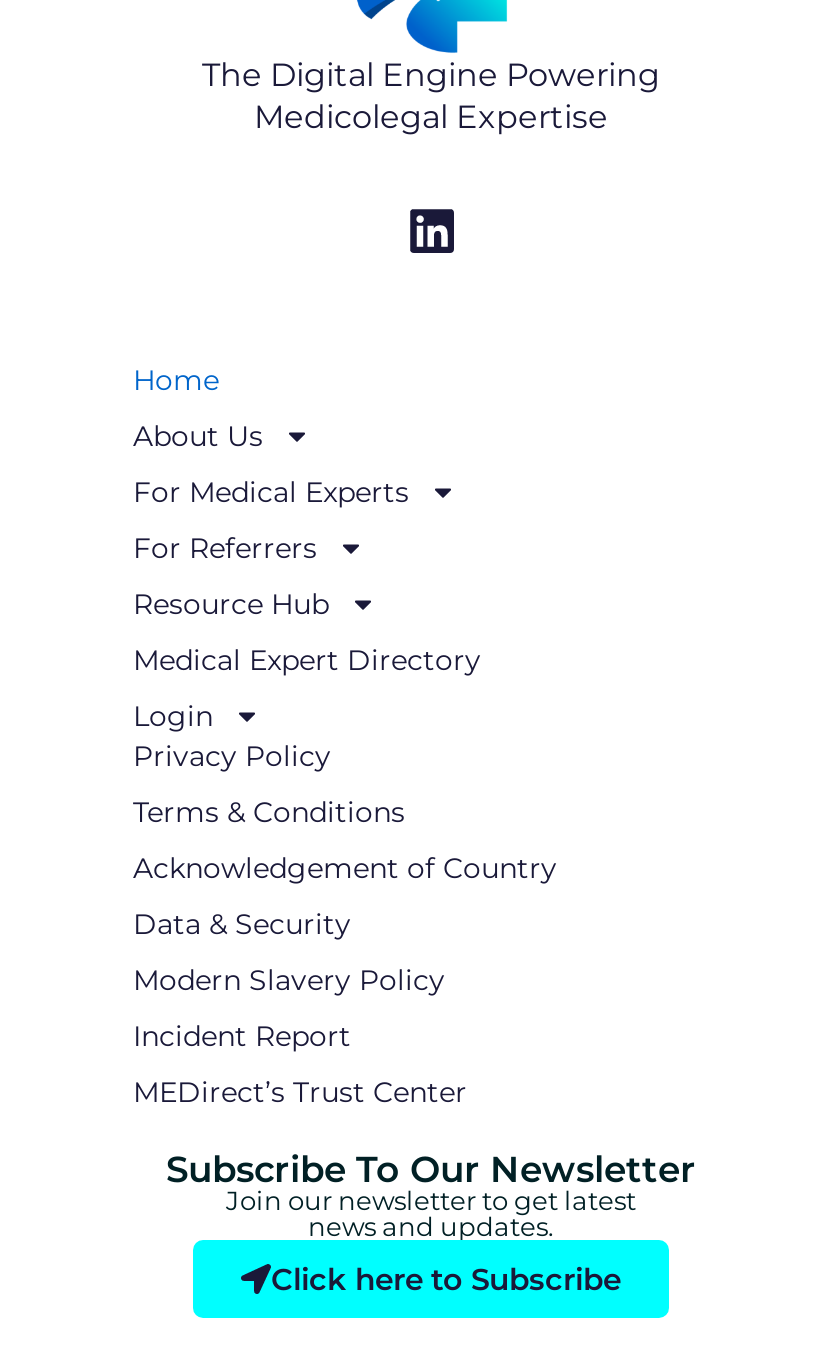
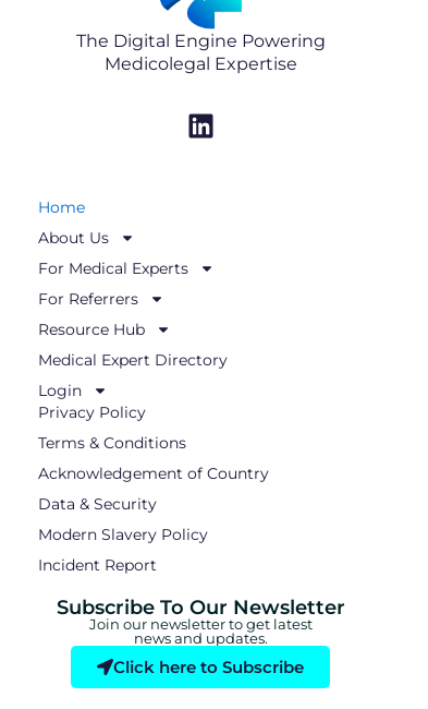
- MEDirect’s Trust Center
